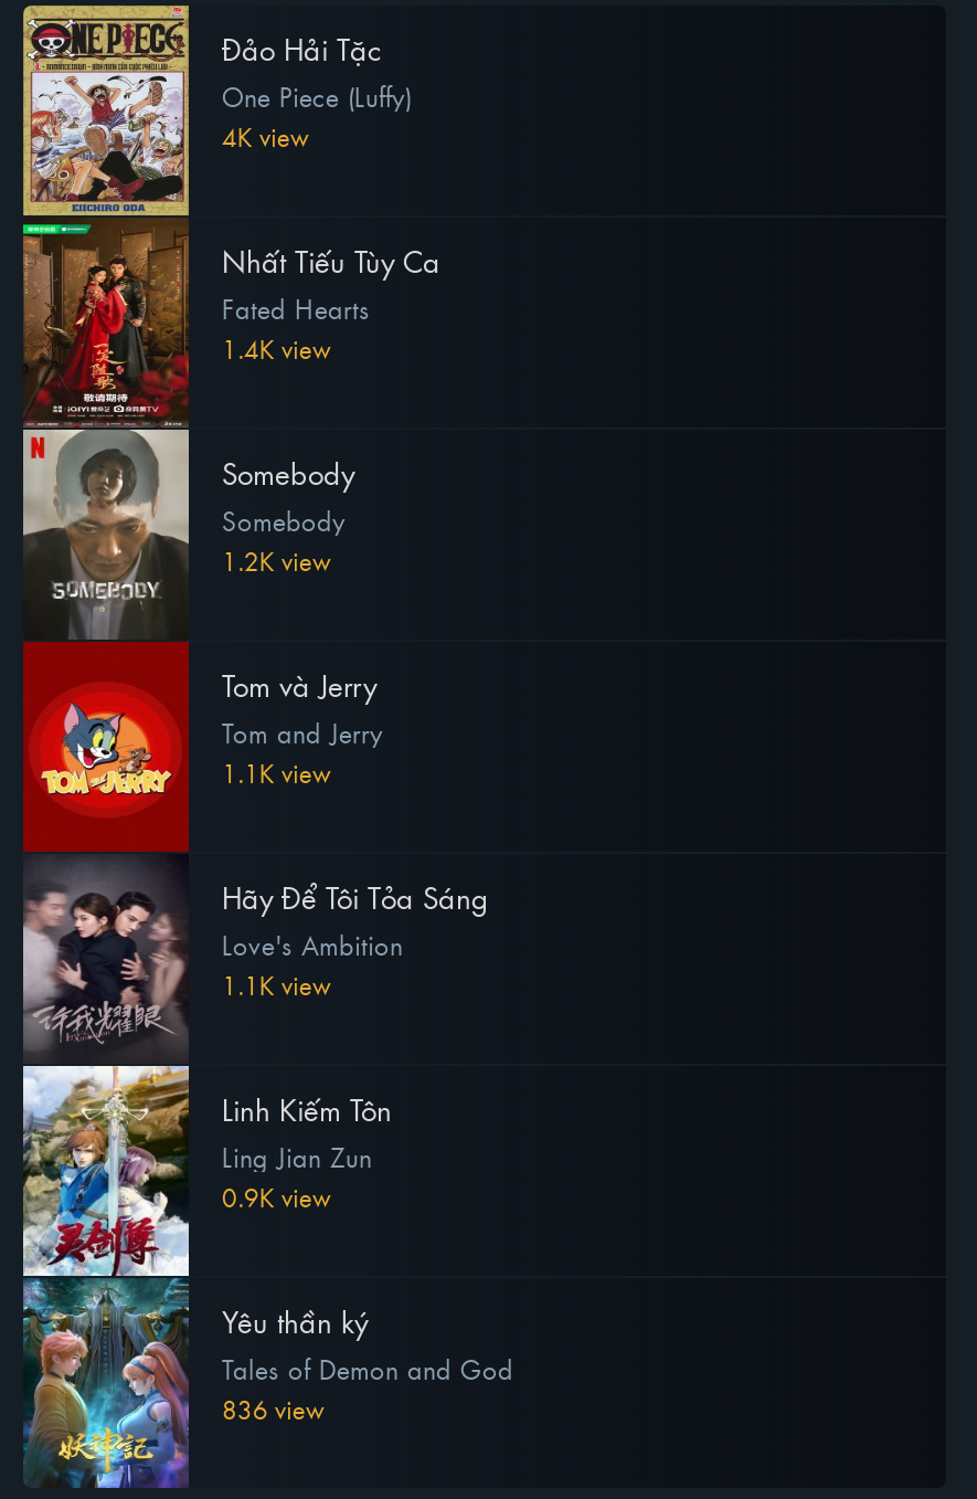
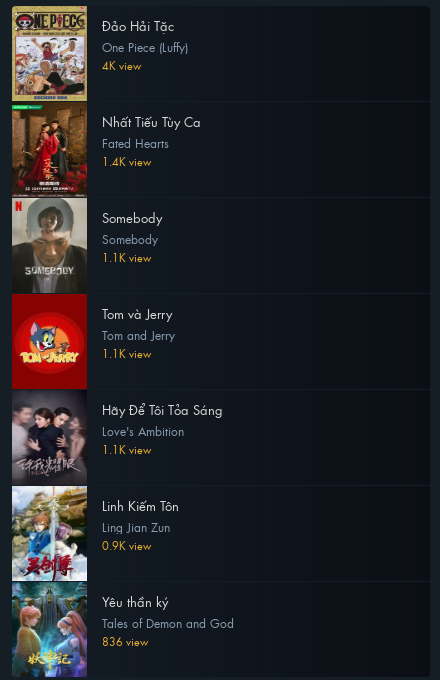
- 1.2K view
+ 1.1K view
